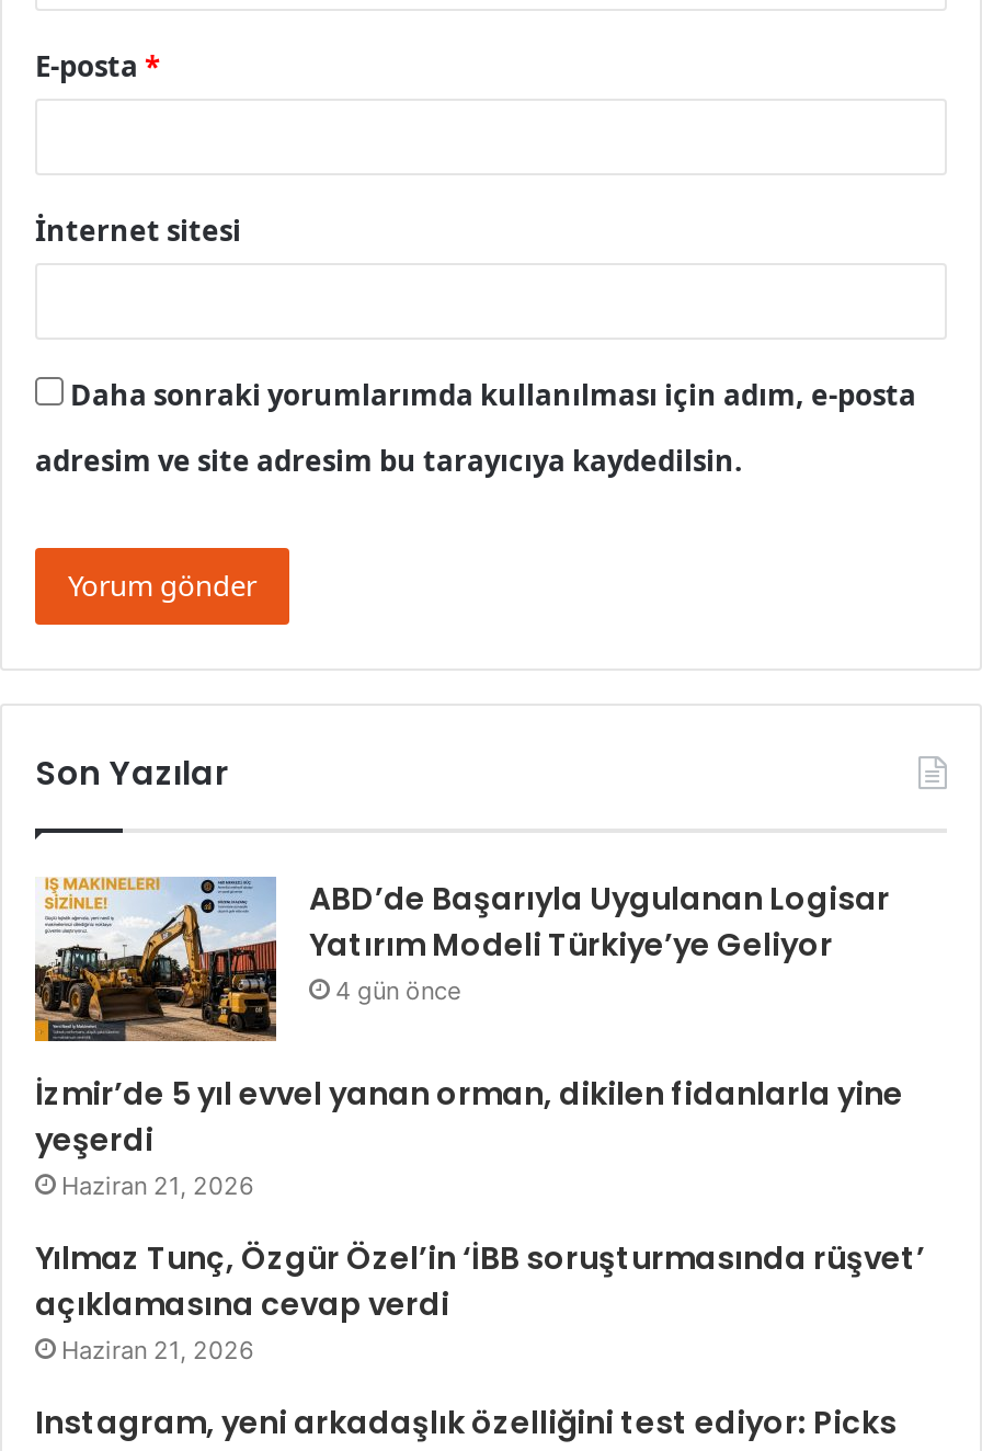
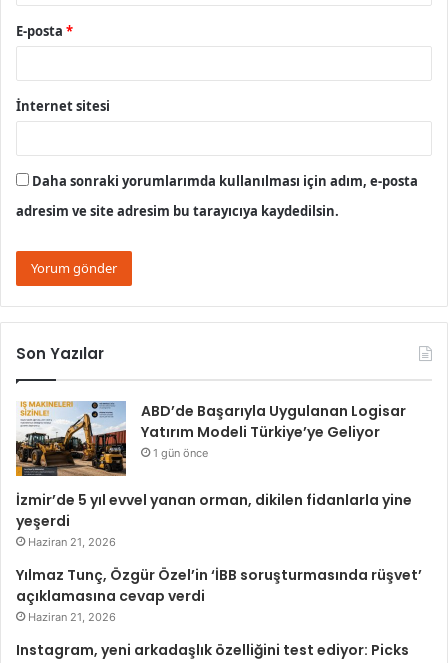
- 4 gün önce
+ 1 gün önce
